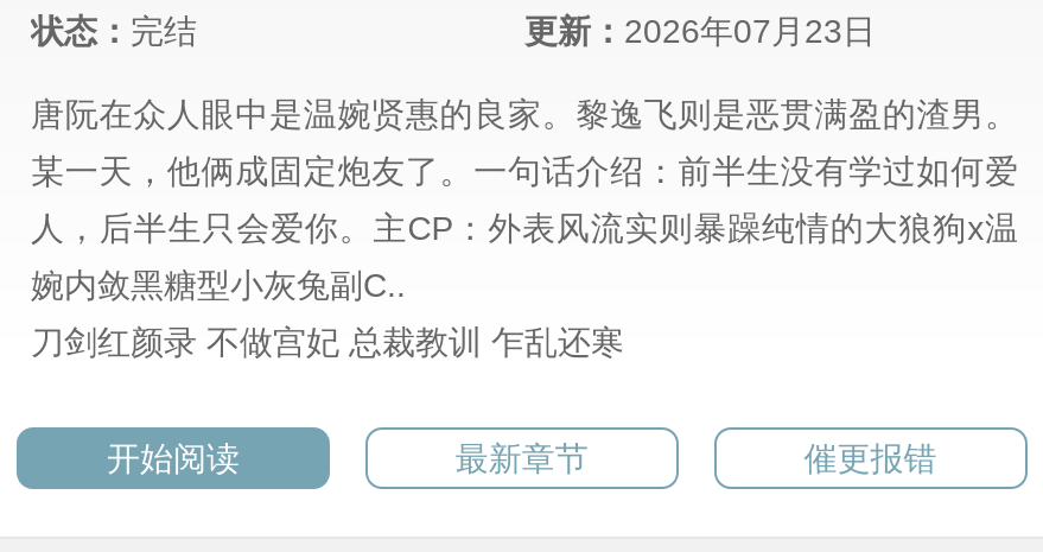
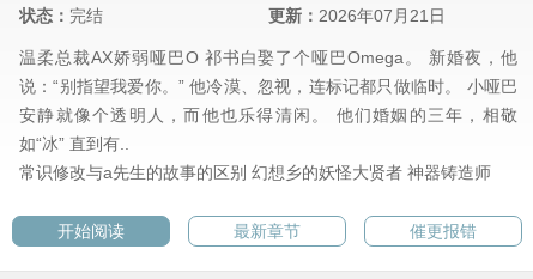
- 更新：2026年07月23日
+ 更新：2026年07月21日

- 唐阮在众人眼中是温婉贤惠的良家。黎逸飞则是恶贯满盈的渣男。
+ 温柔总裁AX娇弱哑巴O 祁书白娶了个哑巴Omega。 新婚夜，他

- 某一天，他俩成固定炮友了。一句话介绍：前半生没有学过如何爱
+ 说：“别指望我爱你。” 他冷漠、忽视，连标记都只做临时。 小哑巴

- 人，后半生只会爱你。主CP：外表风流实则暴躁纯情的大狼狗x温
+ 安静就像个透明人，而他也乐得清闲。 他们婚姻的三年，相敬

- 婉内敛黑糖型小灰兔副C..
+ 如“冰” 直到有..

- 刀剑红颜录 不做宫妃 总裁教训 乍乱还寒
+ 常识修改与a先生的故事的区别 幻想乡的妖怪大贤者 神器铸造师
